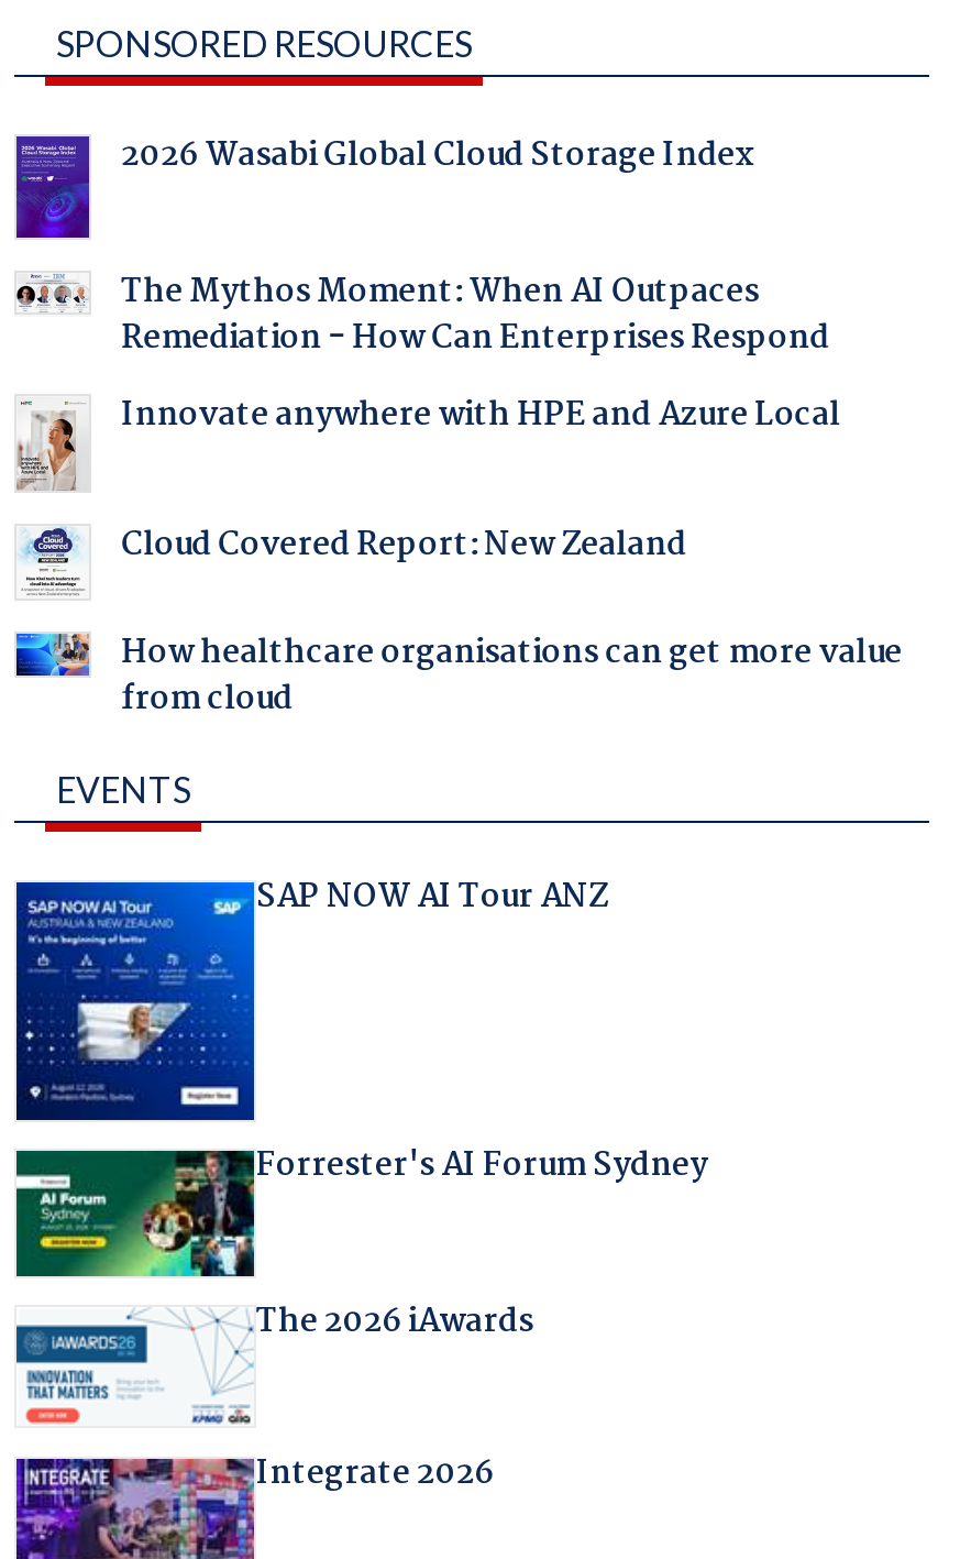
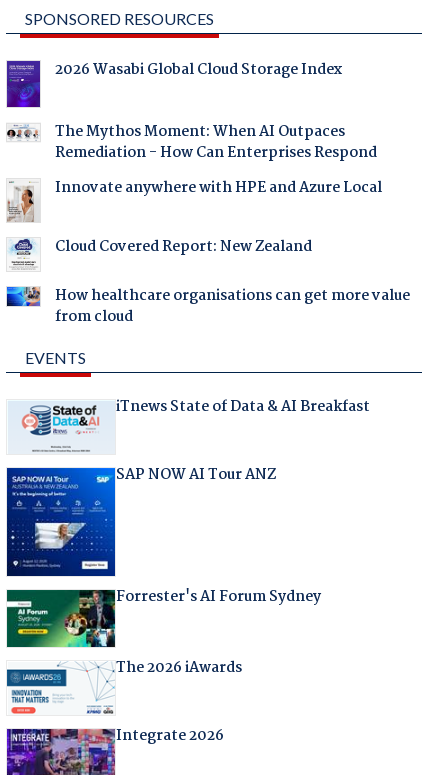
+ [image]
+ iTnews State of Data & AI Breakfast
